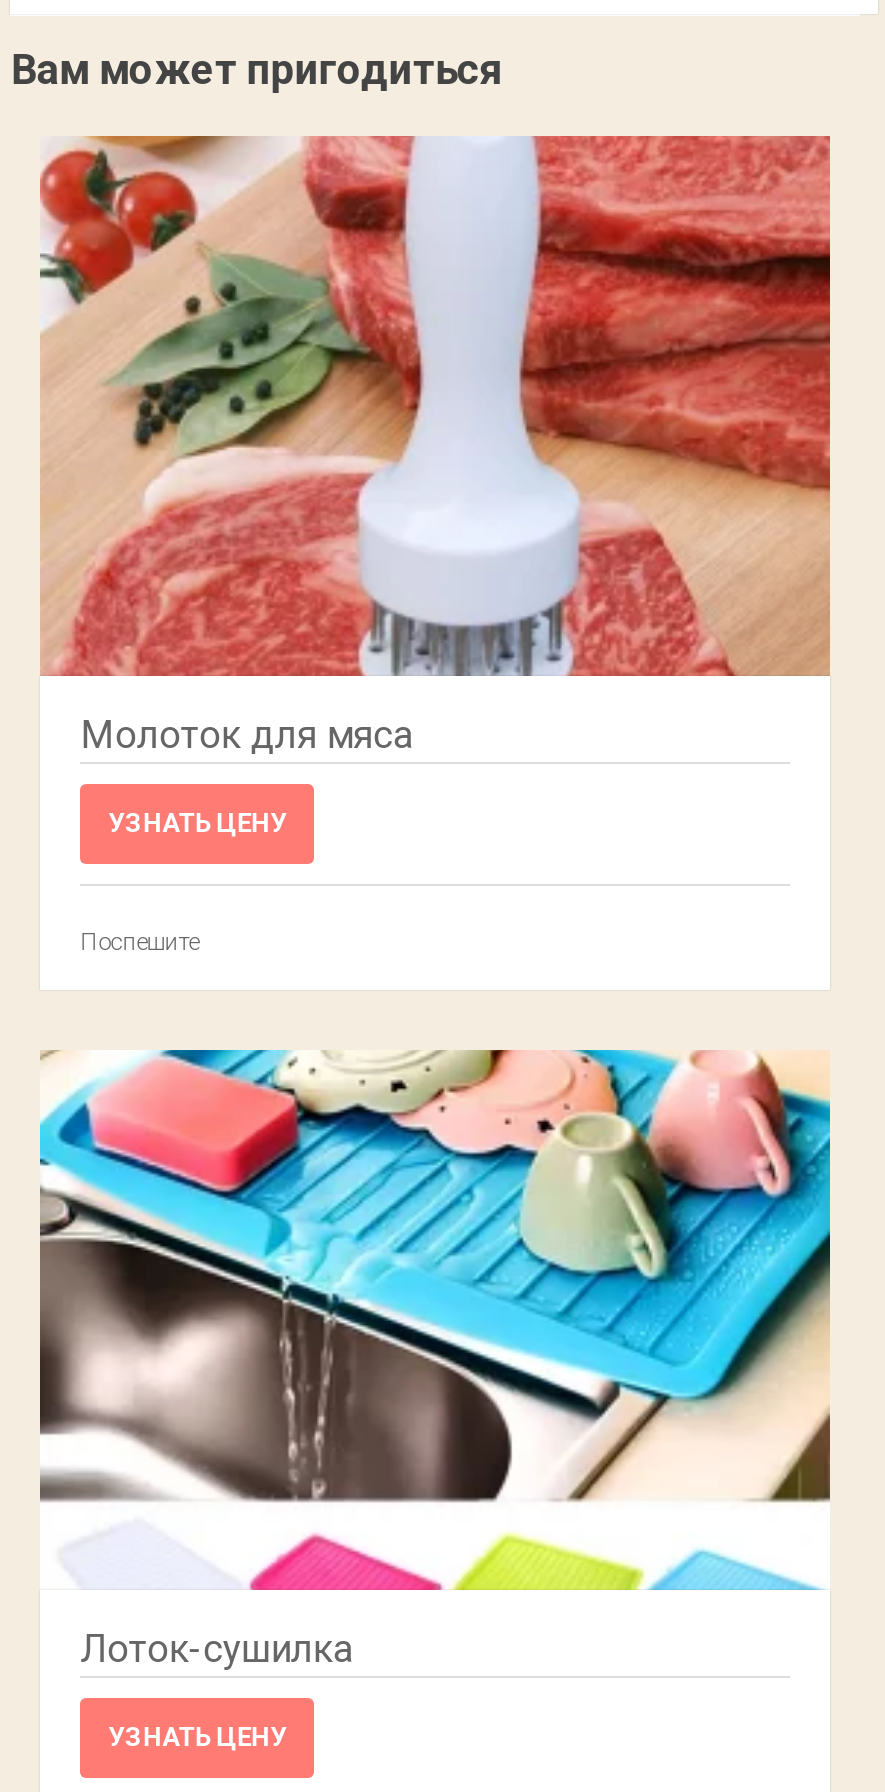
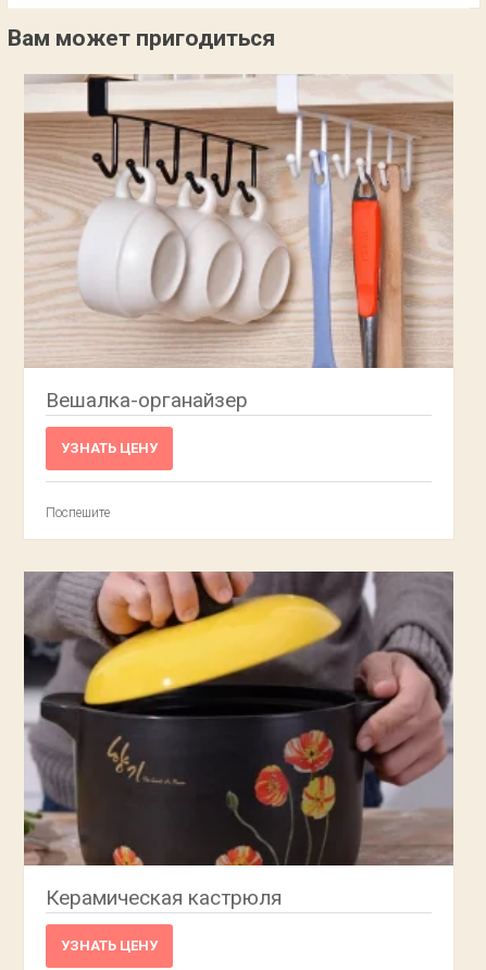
- [image]
- Молоток для мяса
+ [image]
+ Вешалка-органайзер

- [image]
- Лоток-сушилка
+ [image]
+ Керамическая кастрюля
